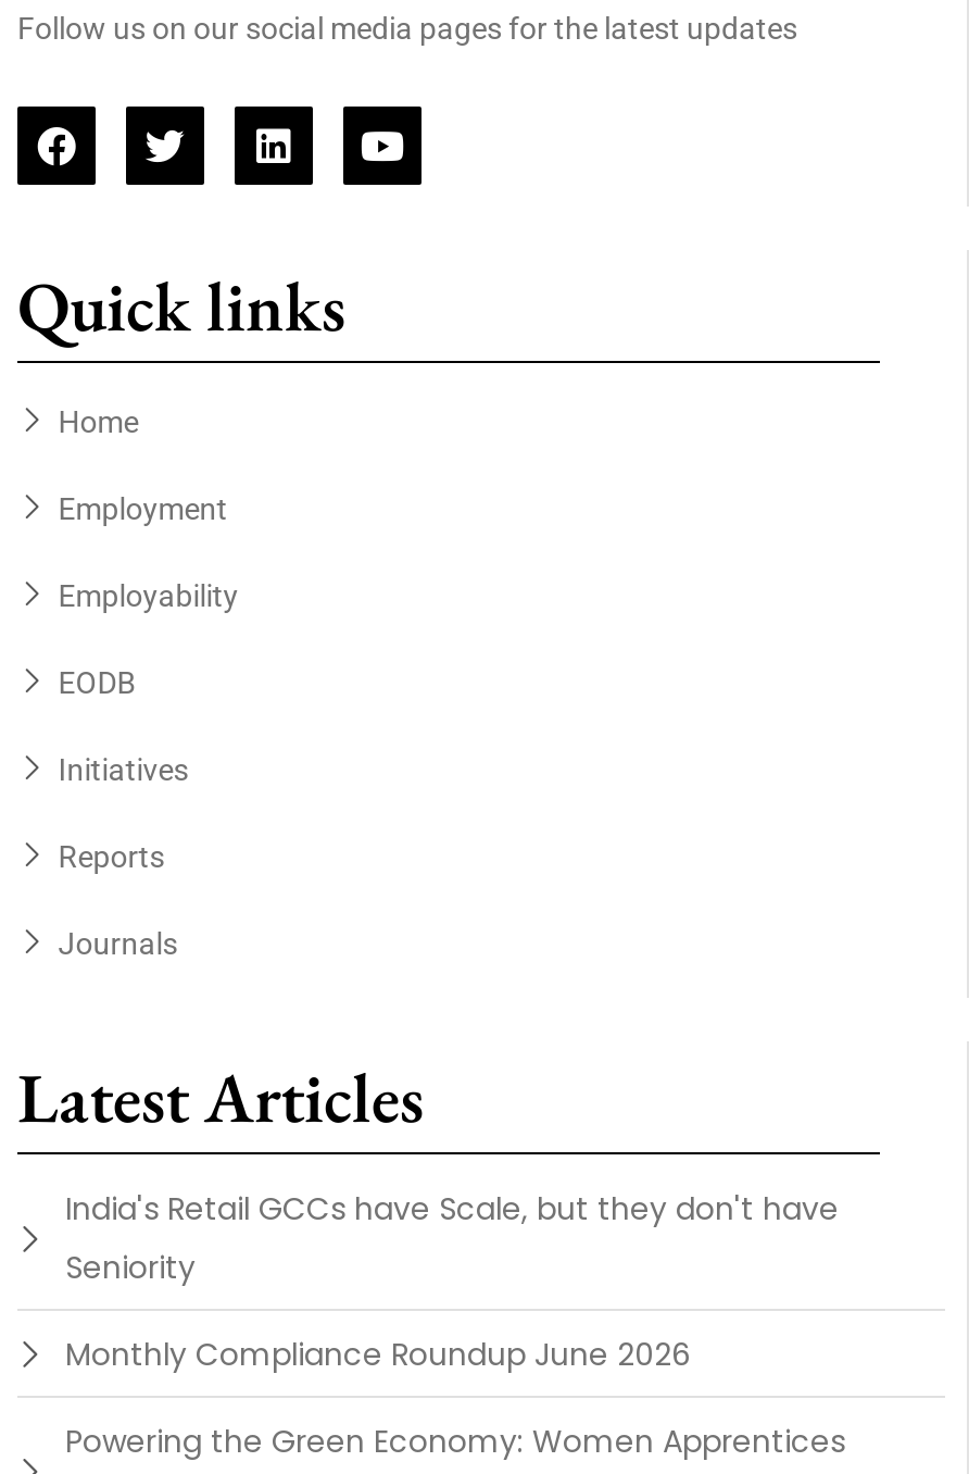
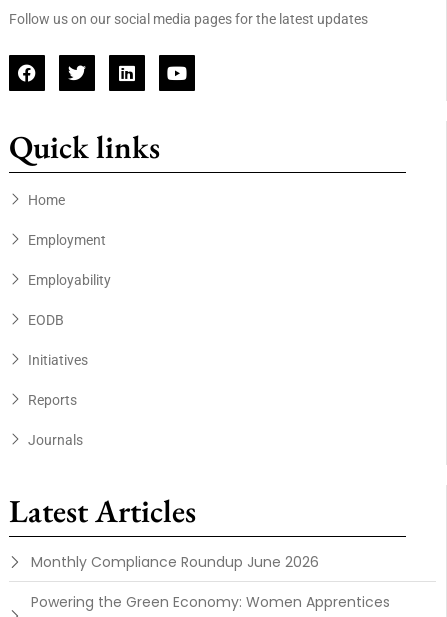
- India's Retail GCCs have Scale, but they don't have
- Seniority
